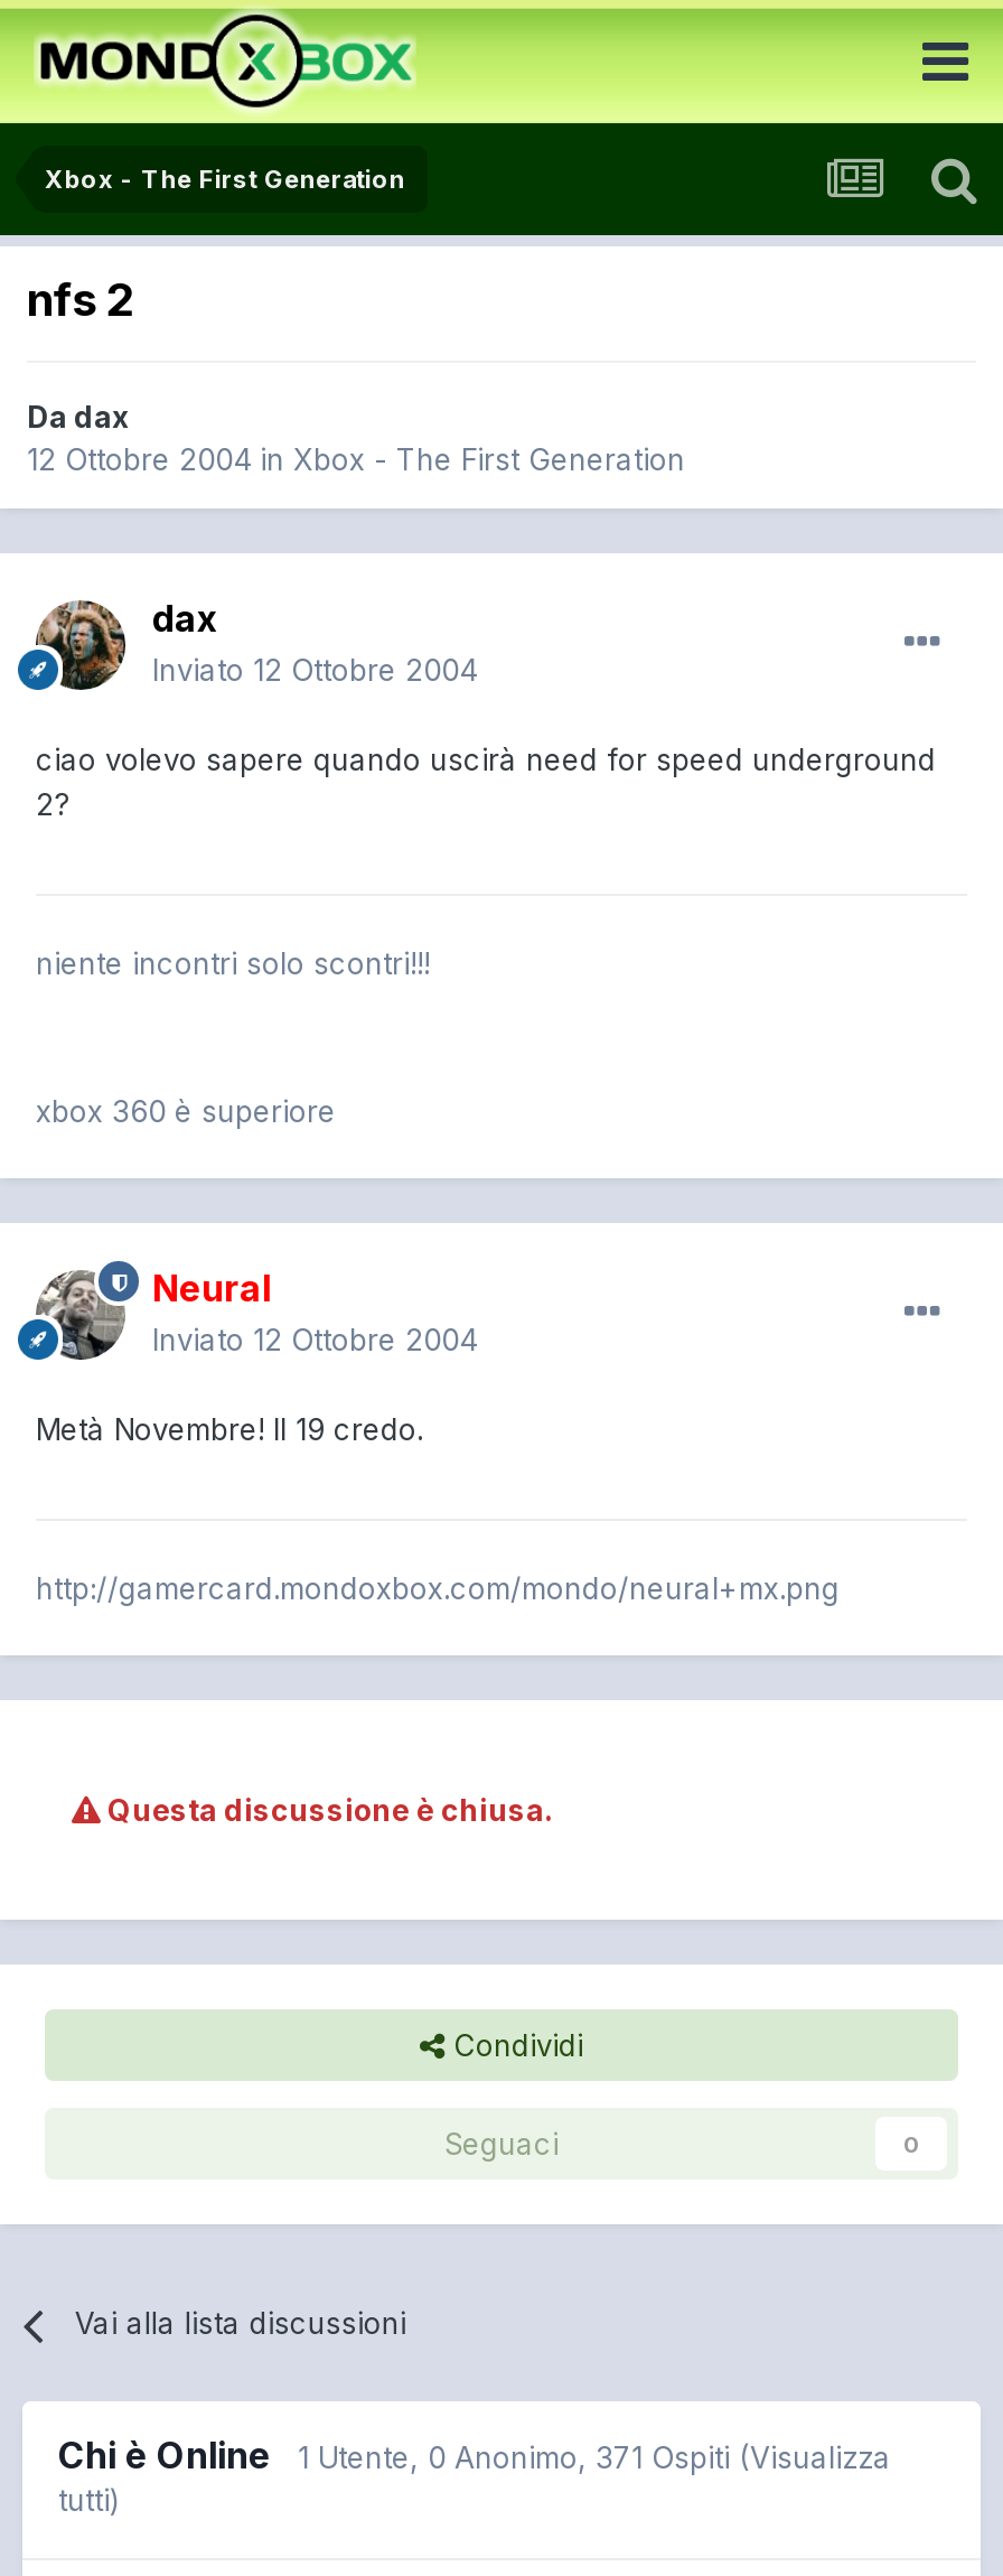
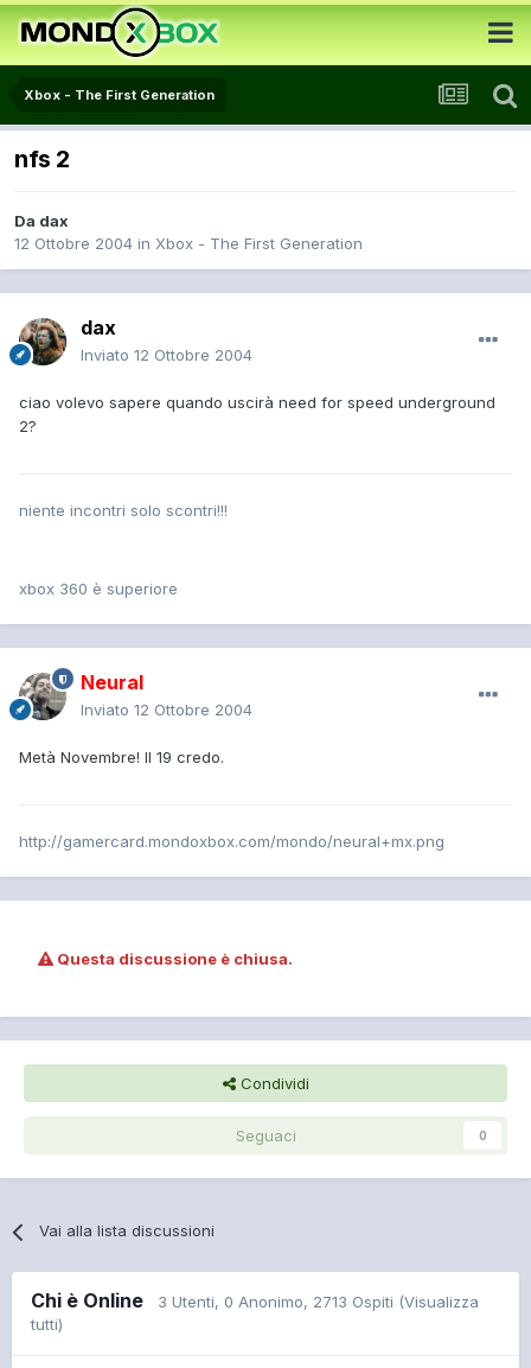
- Chi è Online 1 Utente, 0 Anonimo, 371 Ospiti (Visualizza
+ Chi è Online 3 Utenti, 0 Anonimo, 2713 Ospiti (Visualizza
